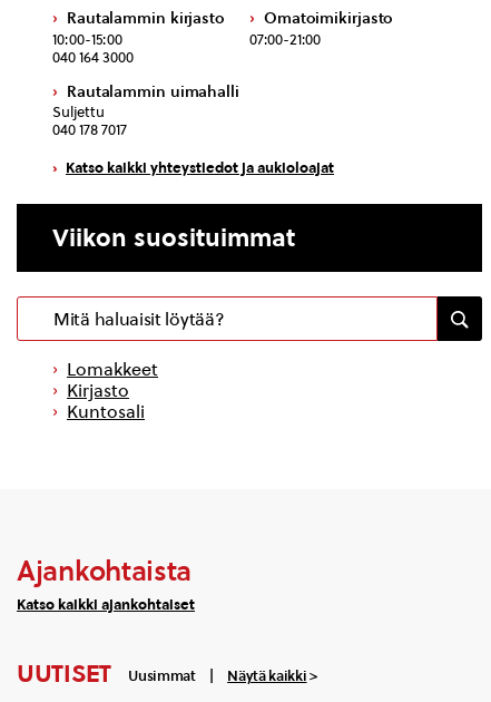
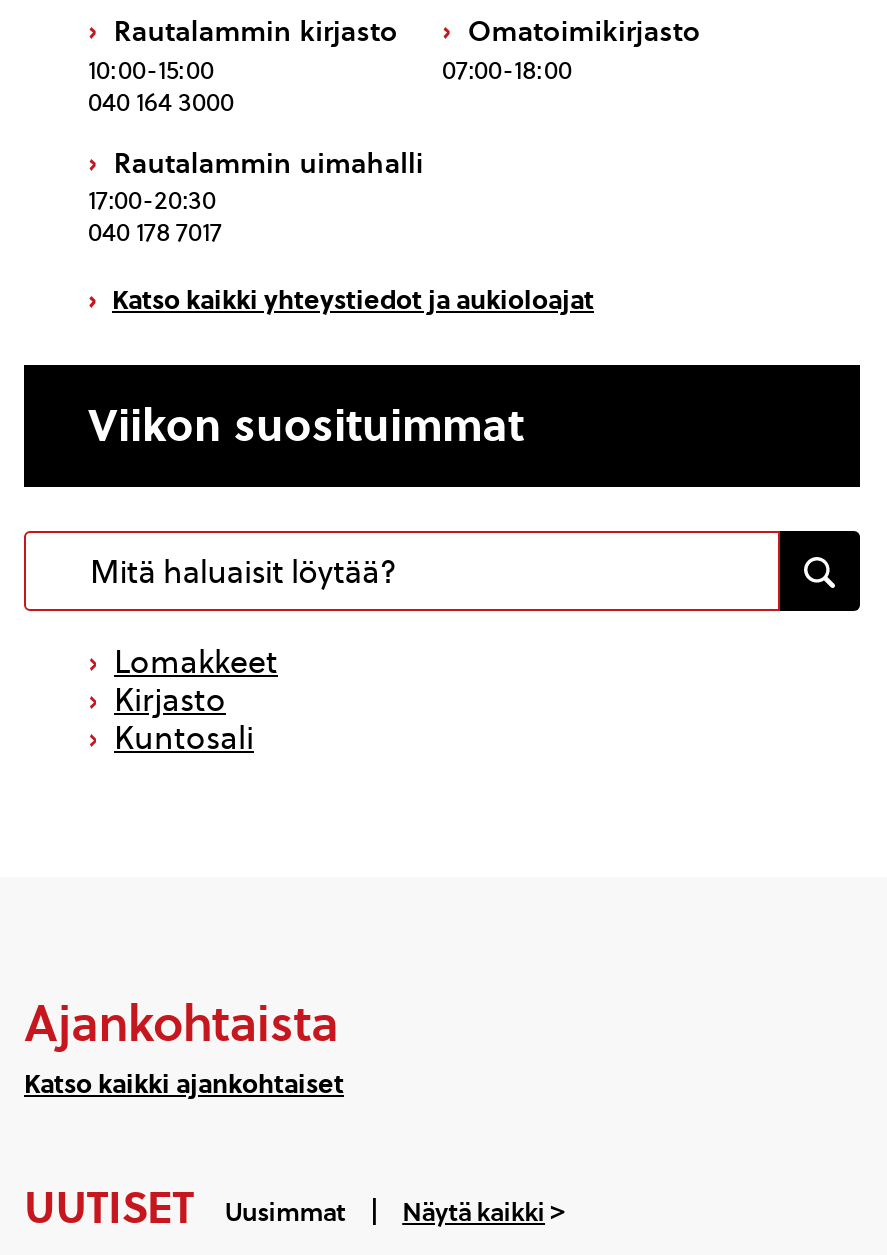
- 07:00-21:00
+ 07:00-18:00

- Suljettu
+ 17:00-20:30
